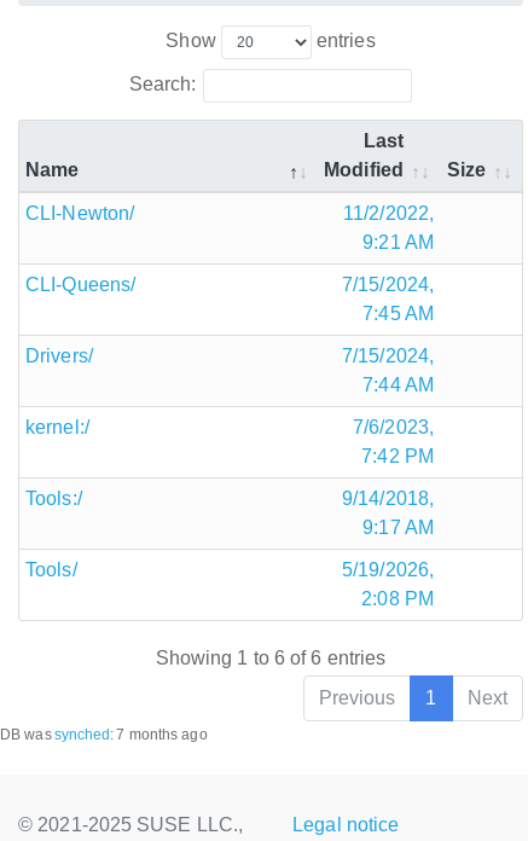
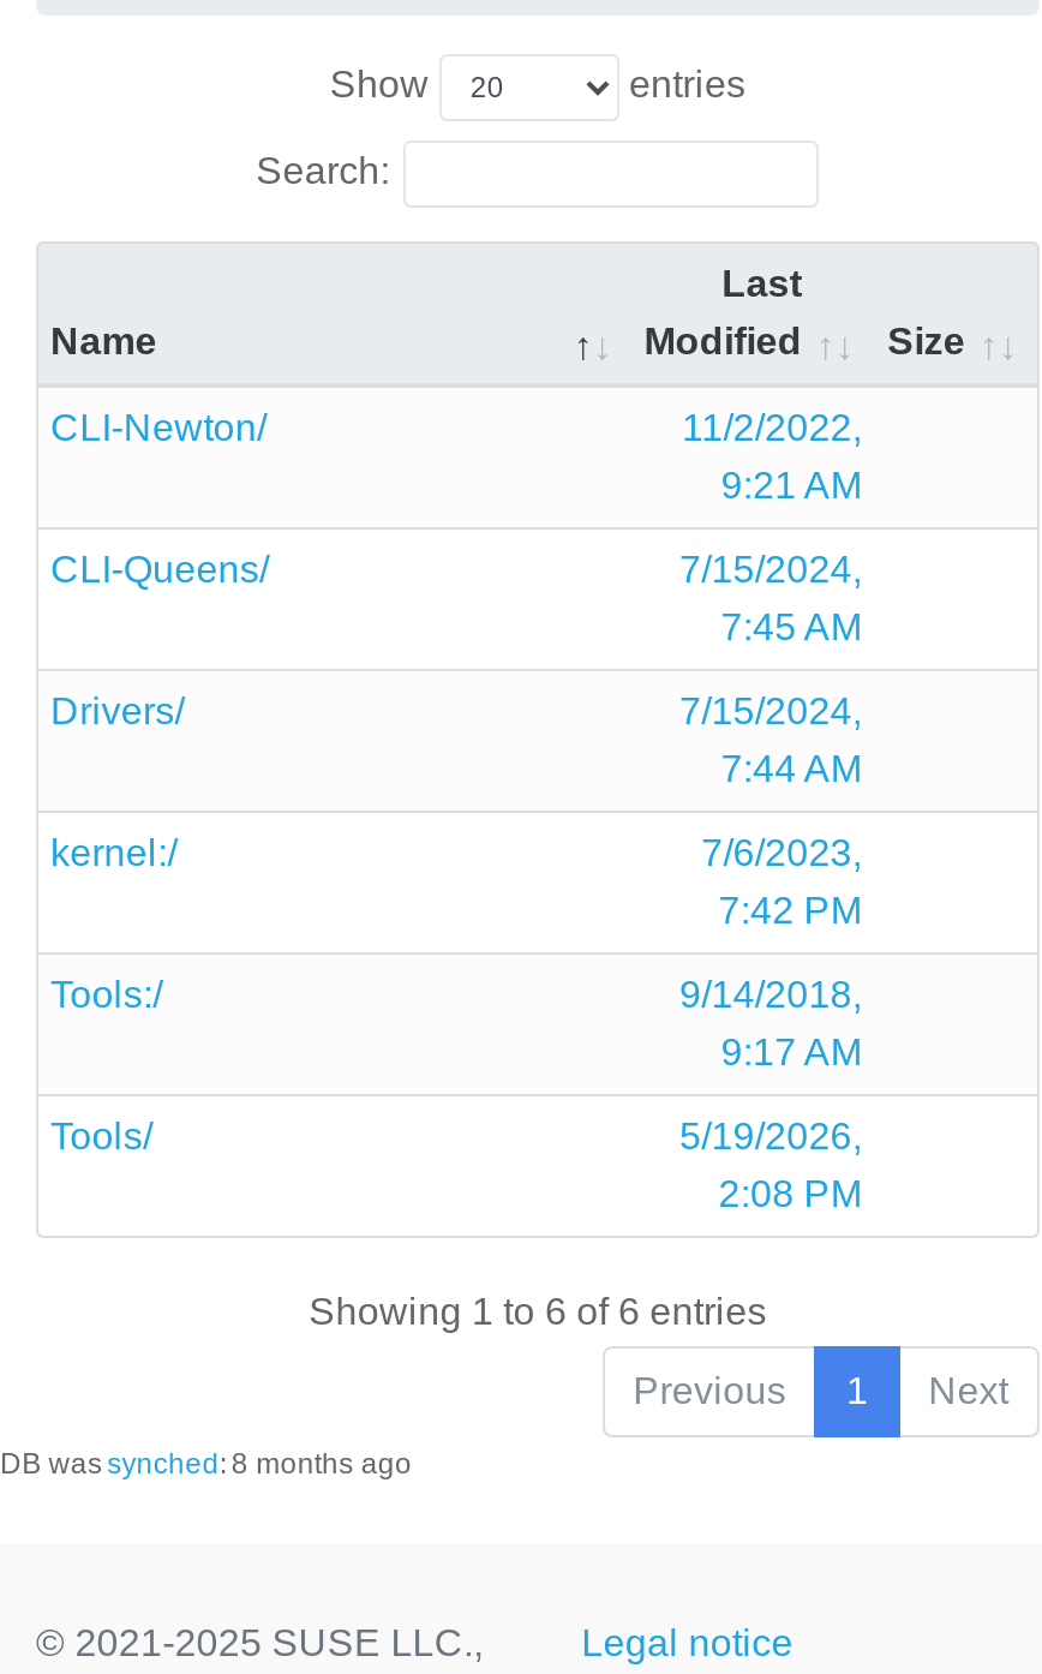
- DB was synched: 7 months ago
+ DB was synched: 8 months ago
